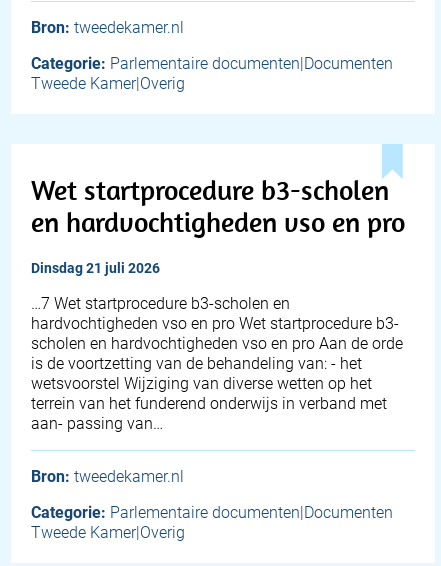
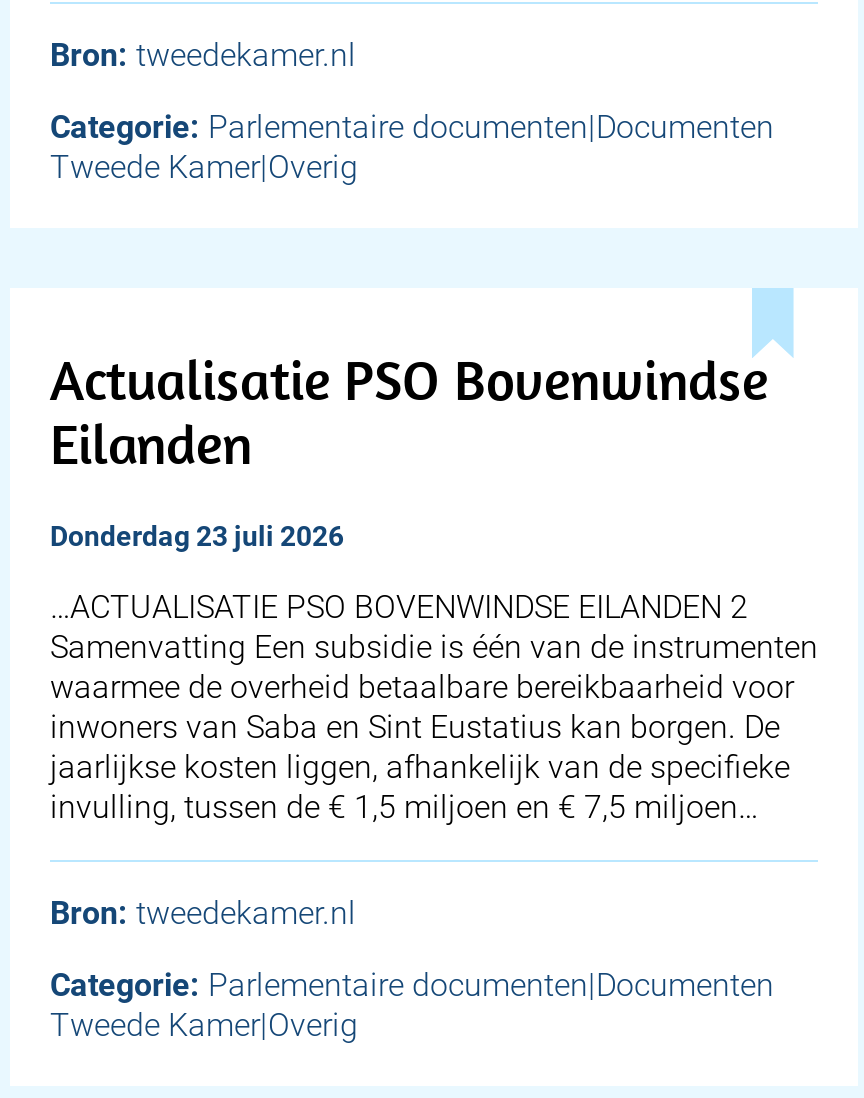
- Wet startprocedure b3-scholen
- en hardvochtigheden vso en pro
+ Actualisatie PSO Bovenwindse
+ Eilanden

- dinsdag 21 juli 2026
+ donderdag 23 juli 2026

- …7 Wet startprocedure b3-scholen en
- hardvochtigheden vso en pro Wet startprocedure b3-
- scholen en hardvochtigheden vso en pro Aan de orde
- is de voortzetting van de behandeling van: - het
- wetsvoorstel Wijziging van diverse wetten op het
- terrein van het funderend onderwijs in verband met
- aan- passing van…
+ …ACTUALISATIE PSO BOVENWINDSE EILANDEN 2
+ Samenvatting Een subsidie is één van de instrumenten
+ waarmee de overheid betaalbare bereikbaarheid voor
+ inwoners van Saba en Sint Eustatius kan borgen. De
+ jaarlijkse kosten liggen, afhankelijk van de specifieke
+ invulling, tussen de € 1,5 miljoen en € 7,5 miljoen…
